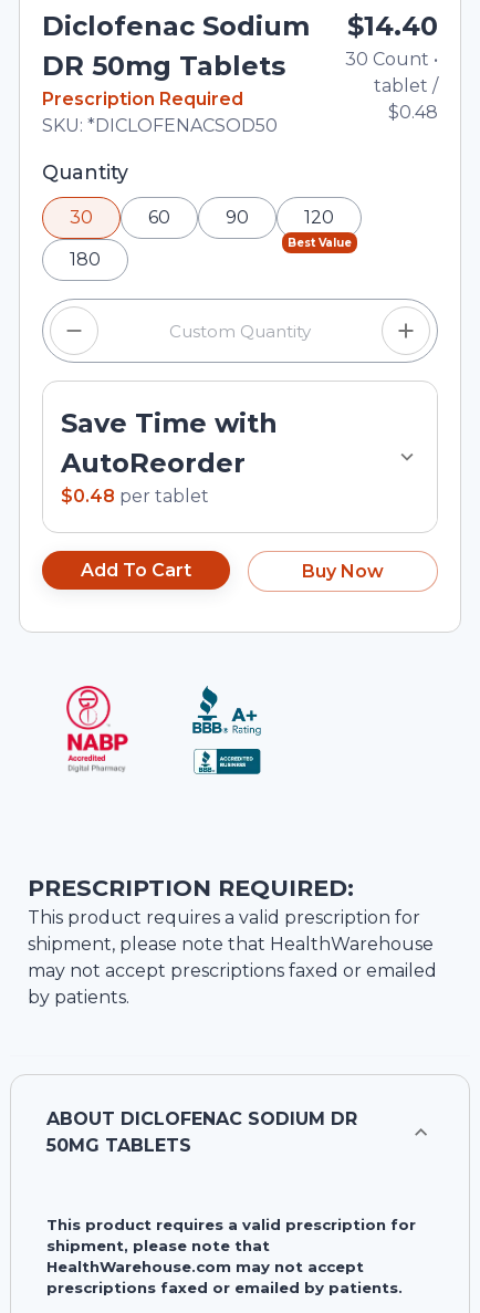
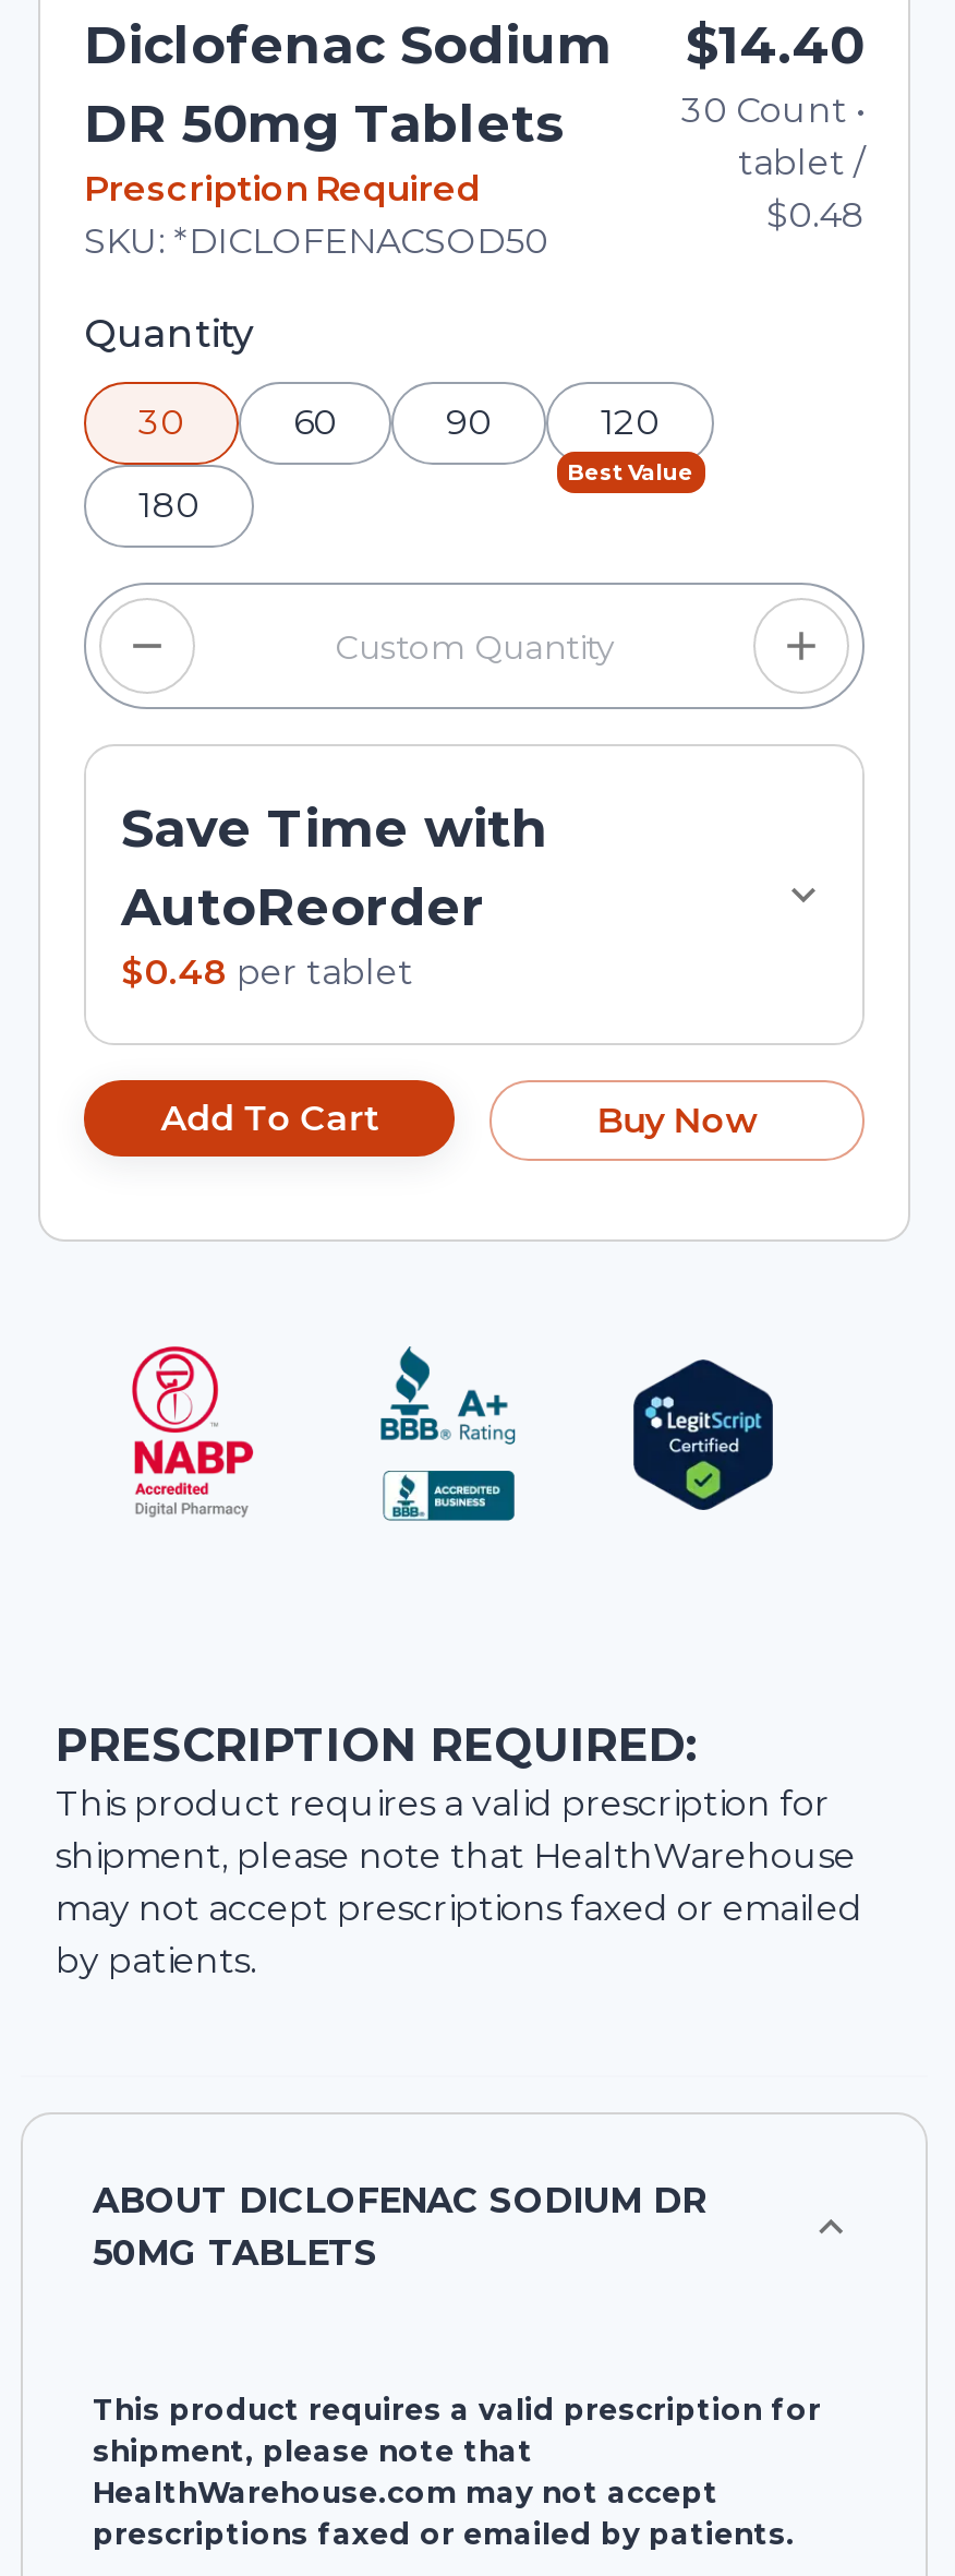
+ [image]
